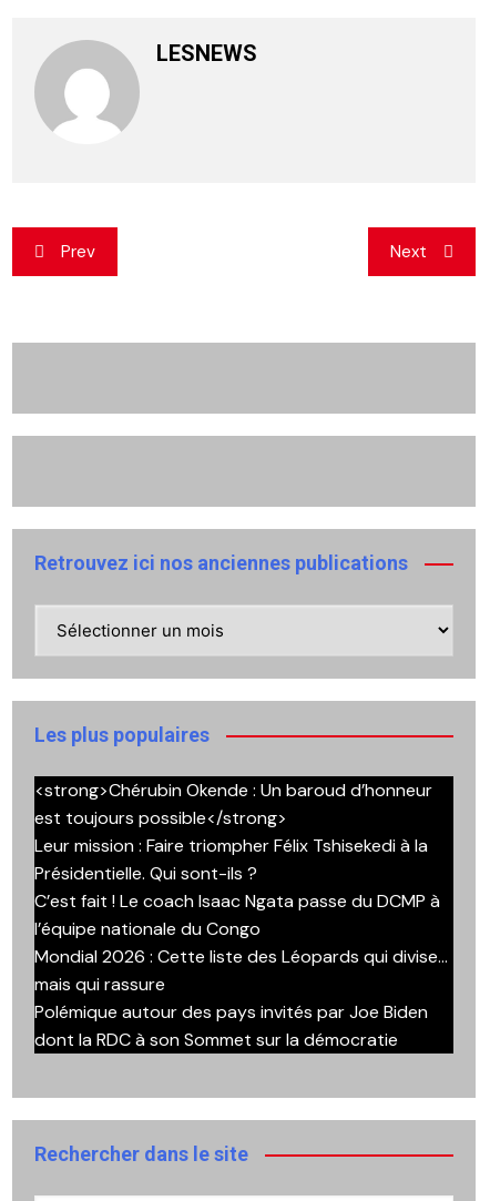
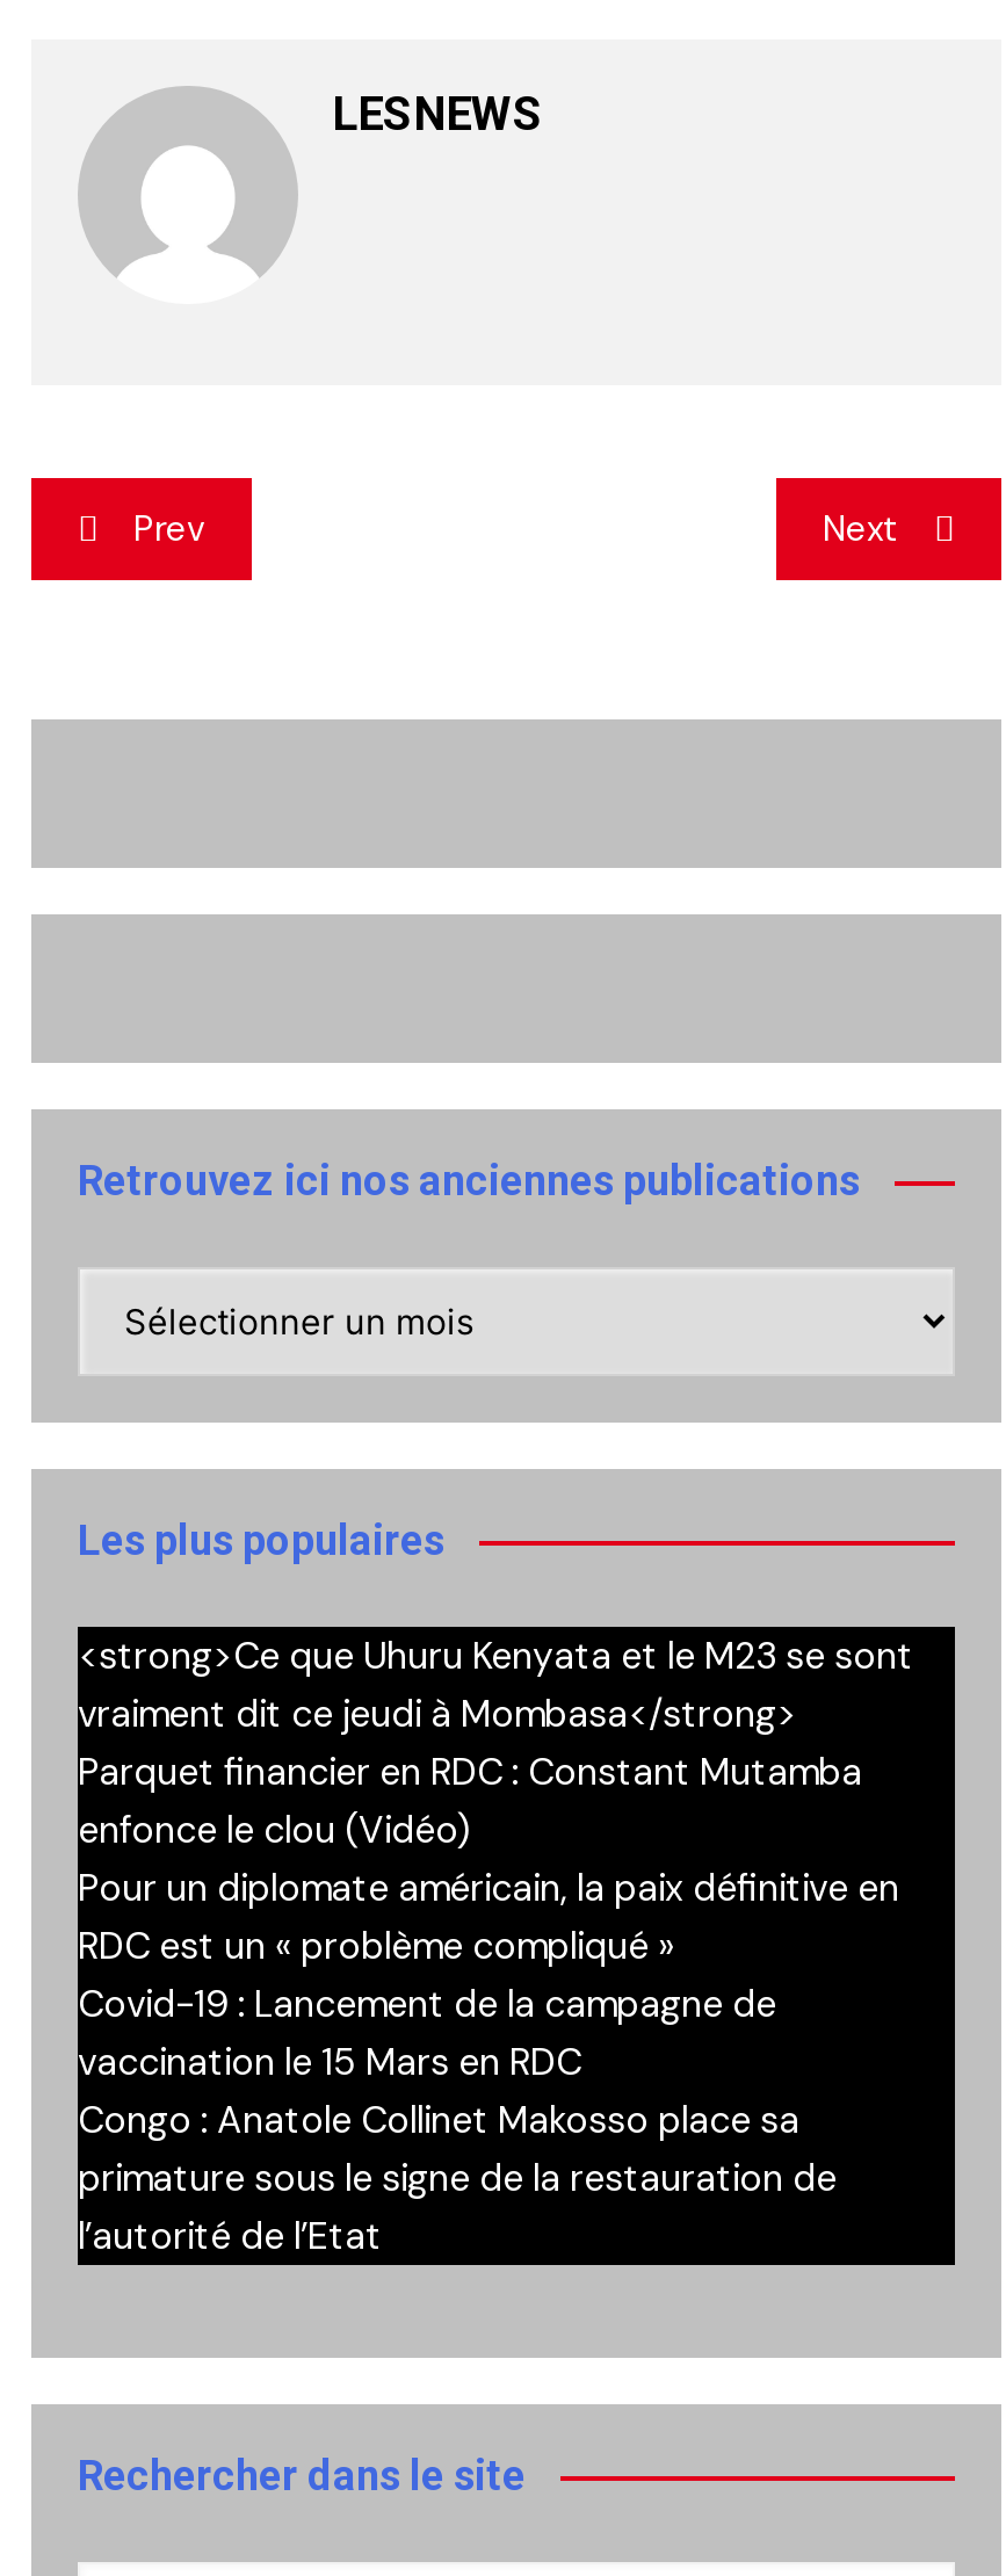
- <strong>Chérubin Okende : Un baroud d’honneur
- est toujours possible</strong>
- Leur mission : Faire triompher Félix Tshisekedi à la
- Présidentielle. Qui sont-ils ?
- C’est fait ! Le coach Isaac Ngata passe du DCMP à
- l’équipe nationale du Congo
- Mondial 2026 : Cette liste des Léopards qui divise…
- mais qui rassure
- Polémique autour des pays invités par Joe Biden
- dont la RDC à son Sommet sur la démocratie
+ <strong>Ce que Uhuru Kenyata et le M23 se sont
+ vraiment dit ce jeudi à Mombasa</strong>
+ Parquet financier en RDC : Constant Mutamba
+ enfonce le clou (Vidéo)
+ Pour un diplomate américain, la paix définitive en
+ RDC est un « problème compliqué »
+ Covid-19 : Lancement de la campagne de
+ vaccination le 15 Mars en RDC
+ Congo : Anatole Collinet Makosso place sa
+ primature sous le signe de la restauration de
+ l’autorité de l’Etat
